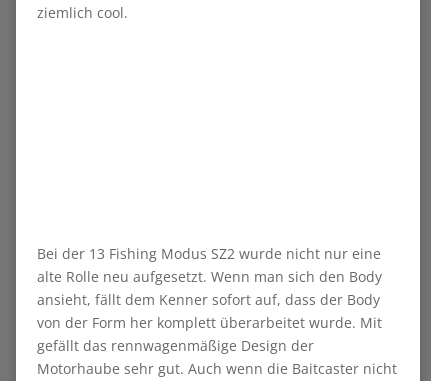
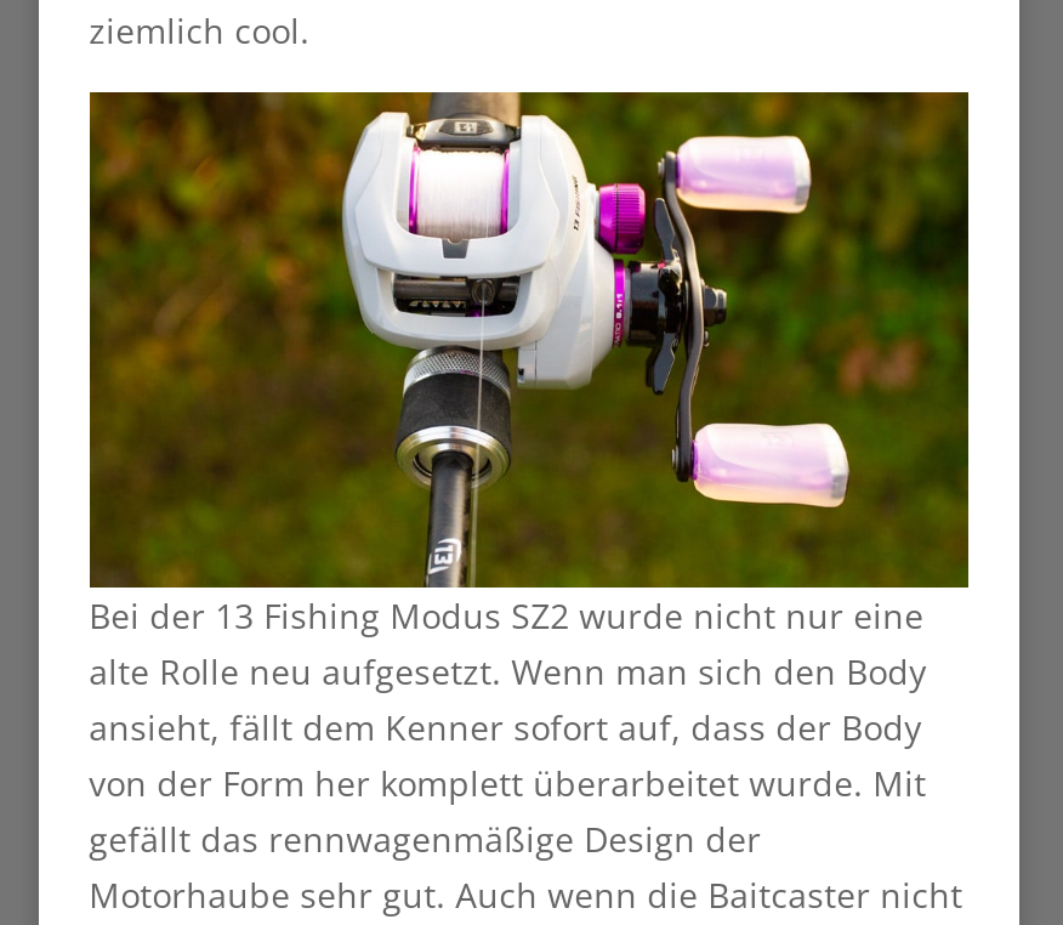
+ [image]
